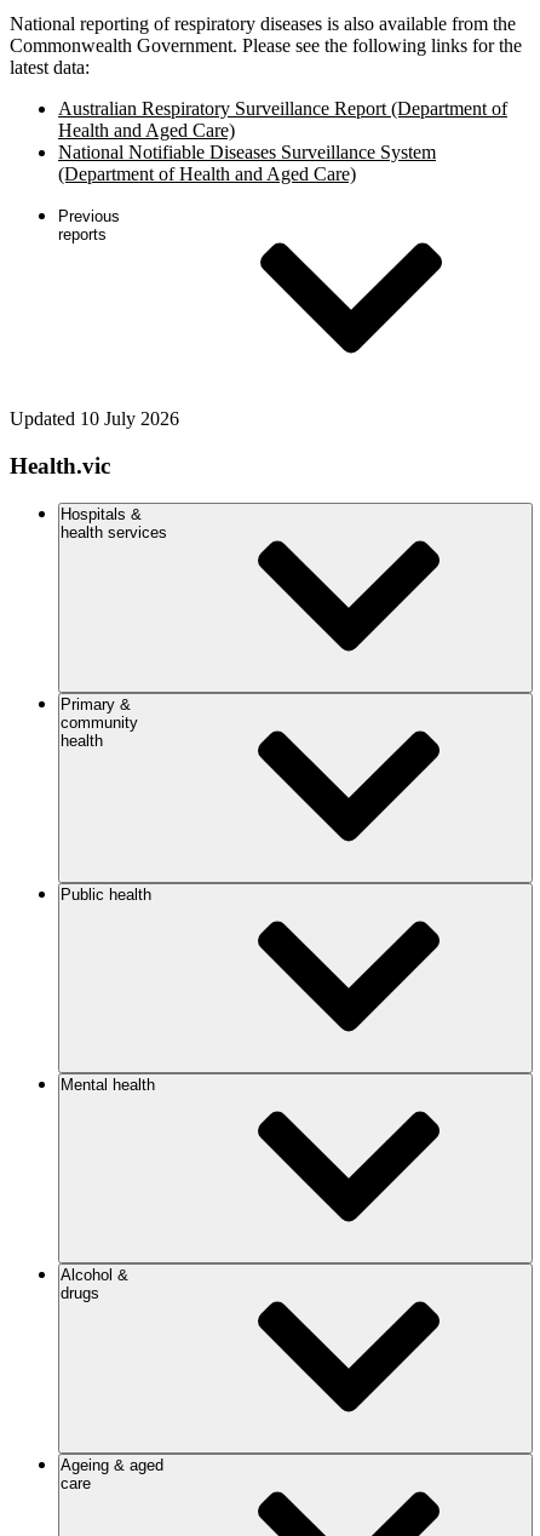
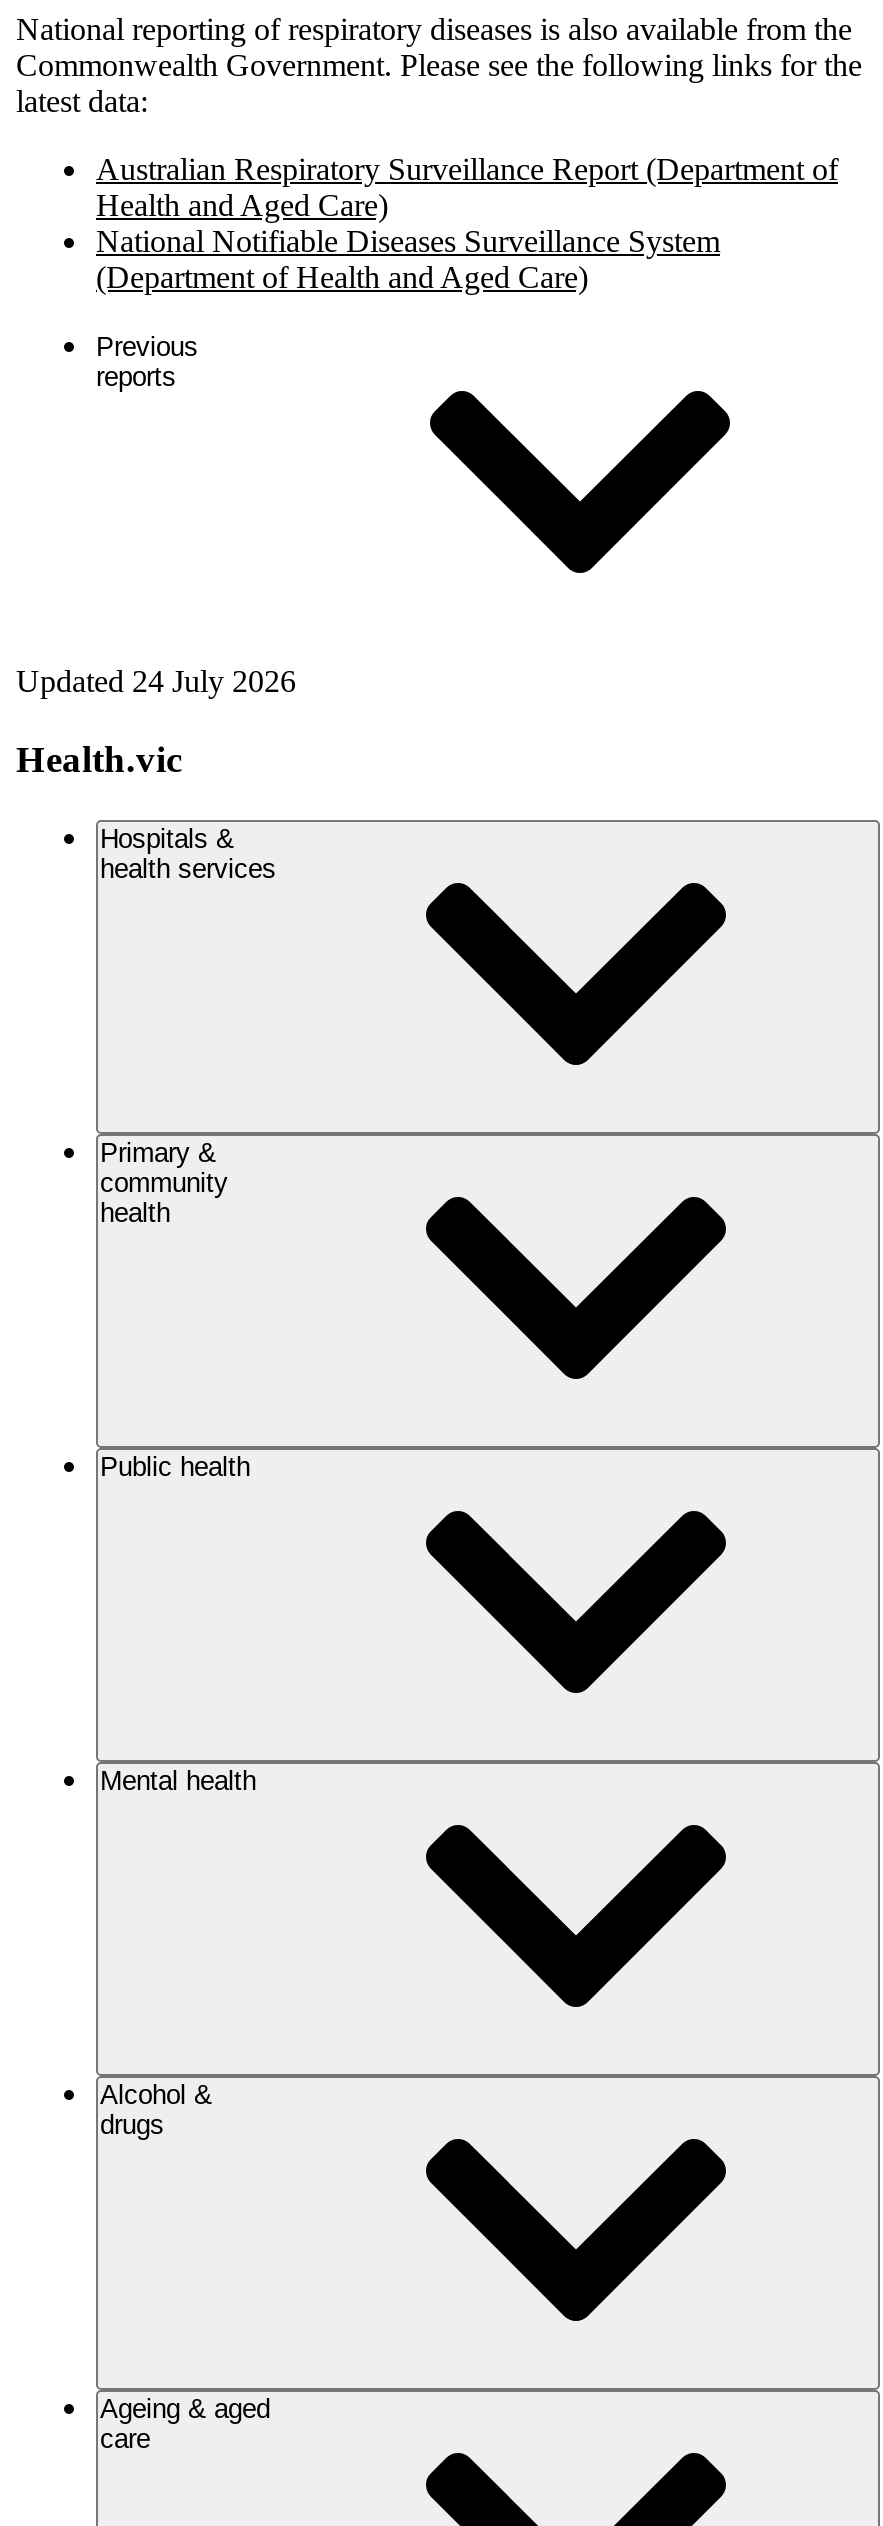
- Updated 10 July 2026
+ Updated 24 July 2026
